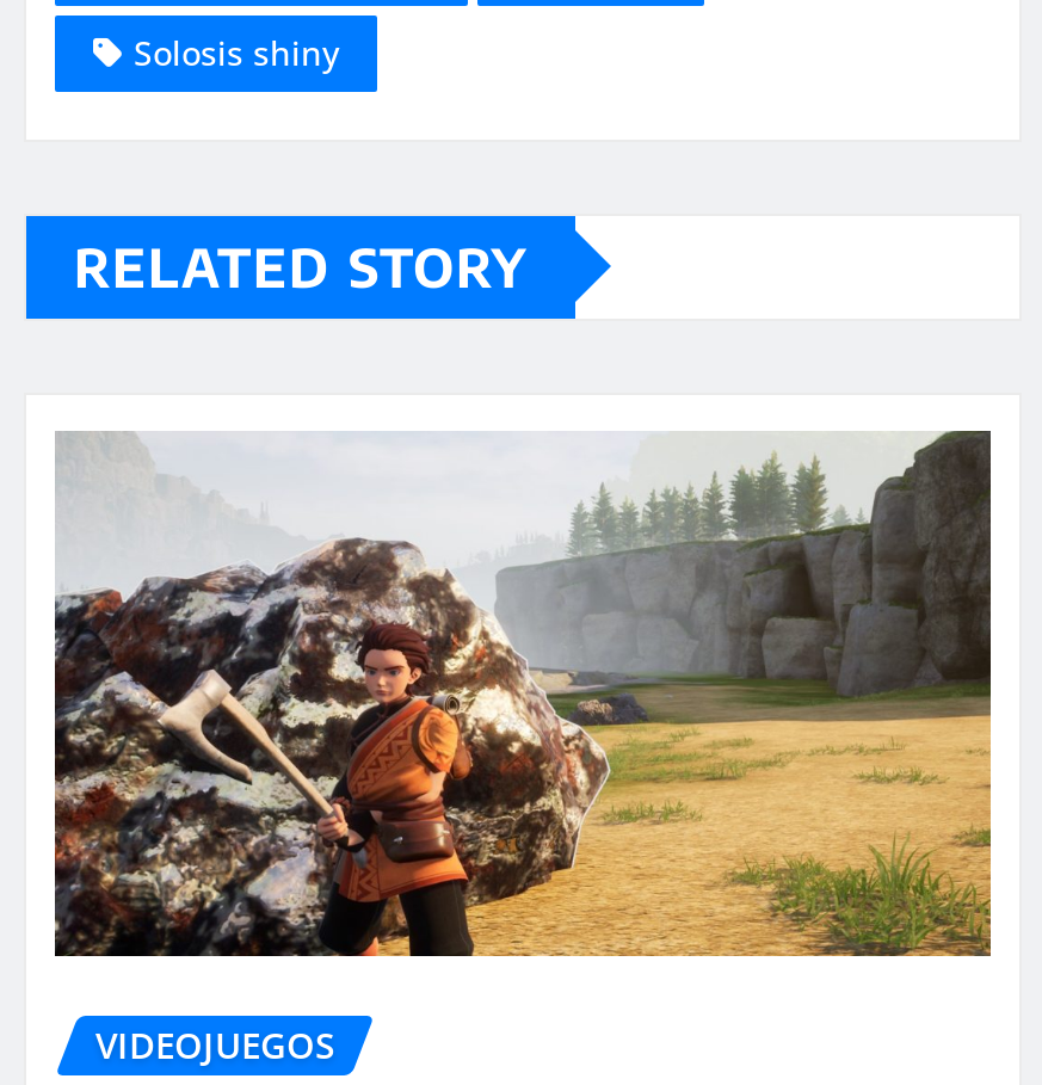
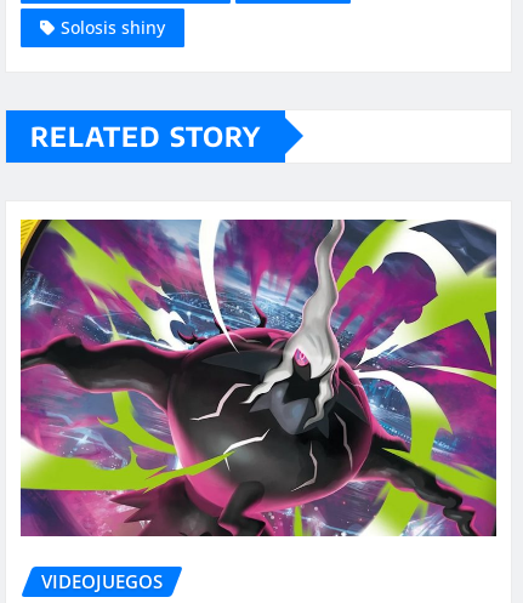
- [image]
+ [image]
